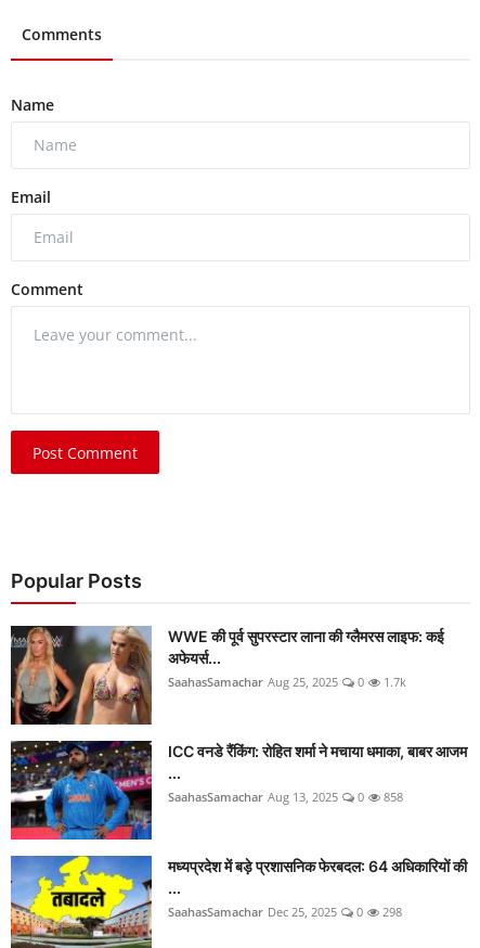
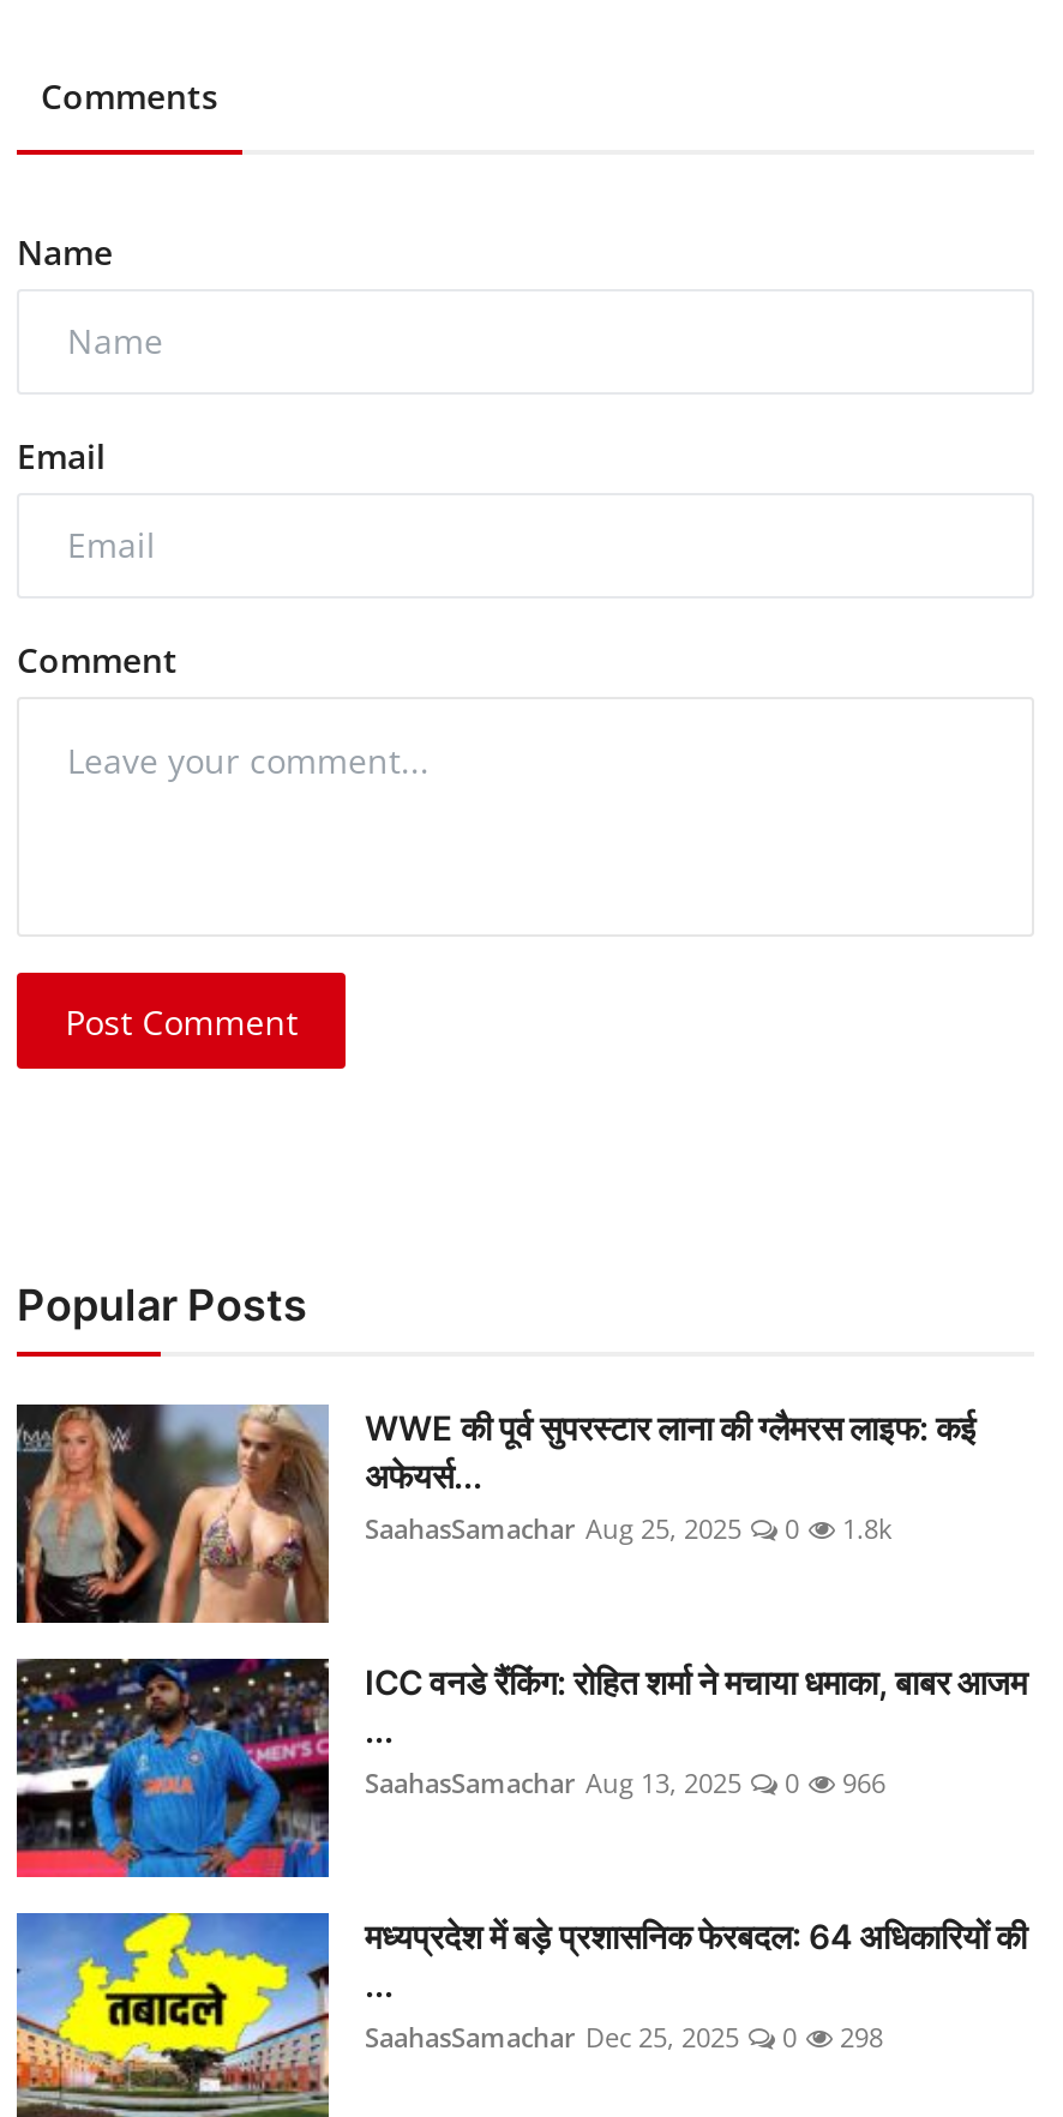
- SaahasSamachar Aug 25, 2025 0 1.7k
+ SaahasSamachar Aug 25, 2025 0 1.8k

- SaahasSamachar Aug 13, 2025 0 858
+ SaahasSamachar Aug 13, 2025 0 966
